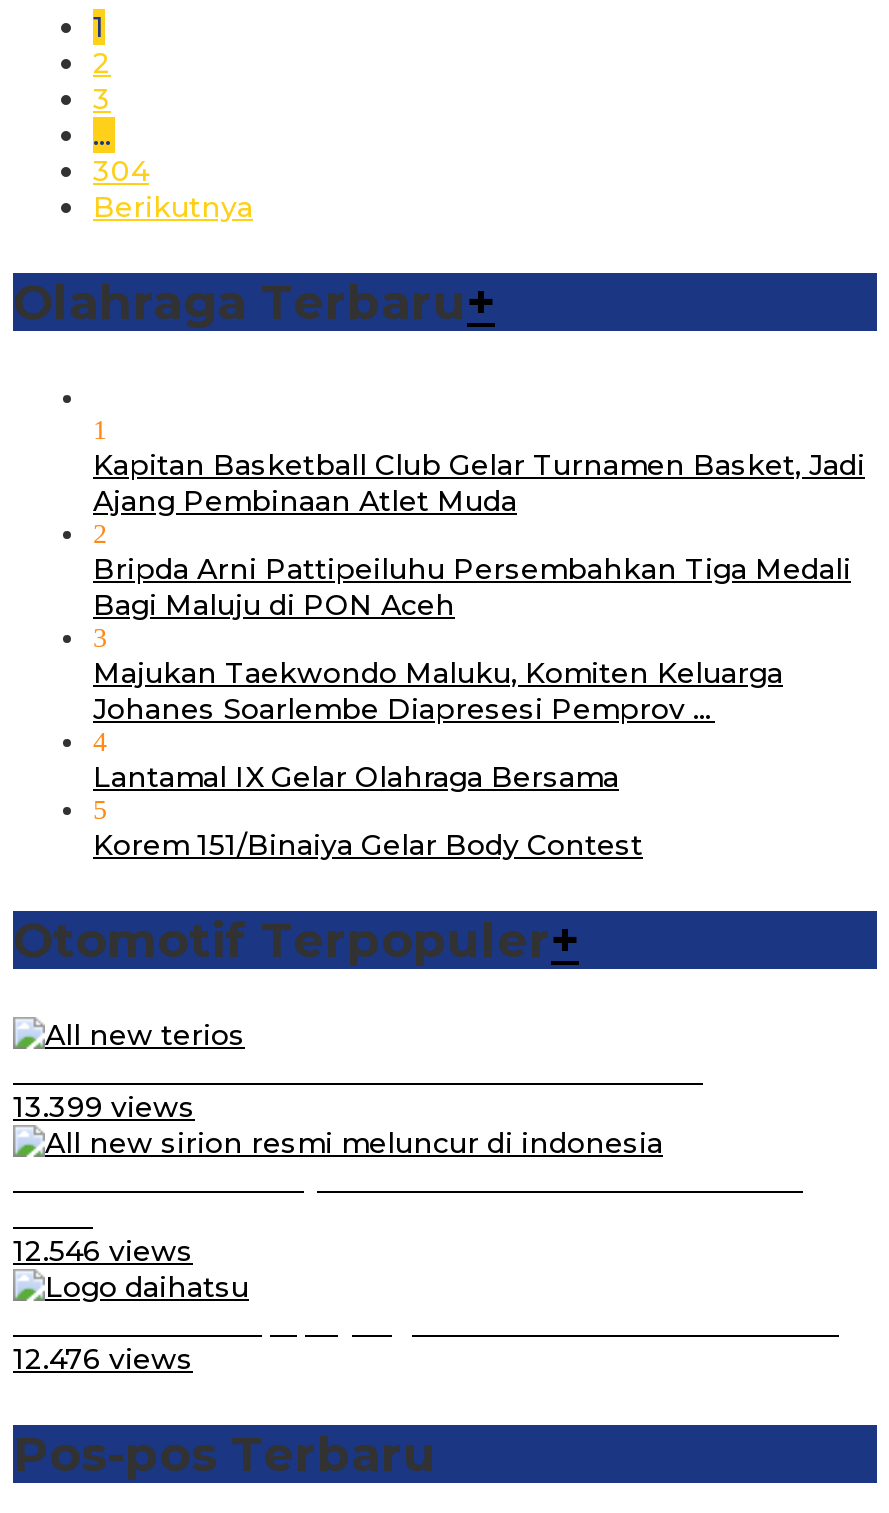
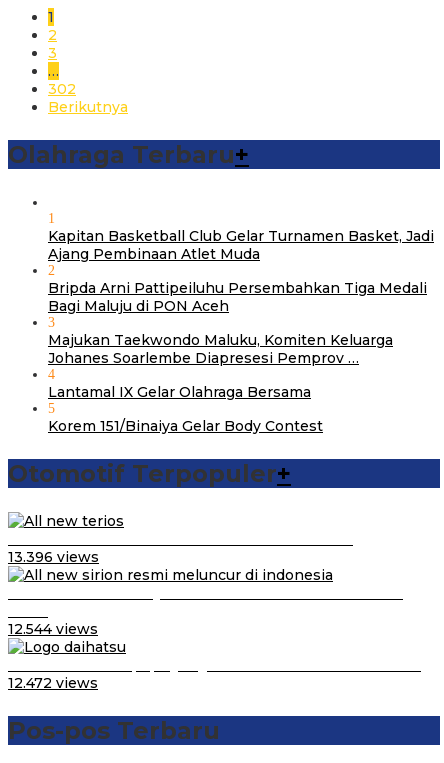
- 304
+ 302

- 13.399 views
+ 13.396 views

- 12.546 views
+ 12.544 views

- 12.476 views
+ 12.472 views
